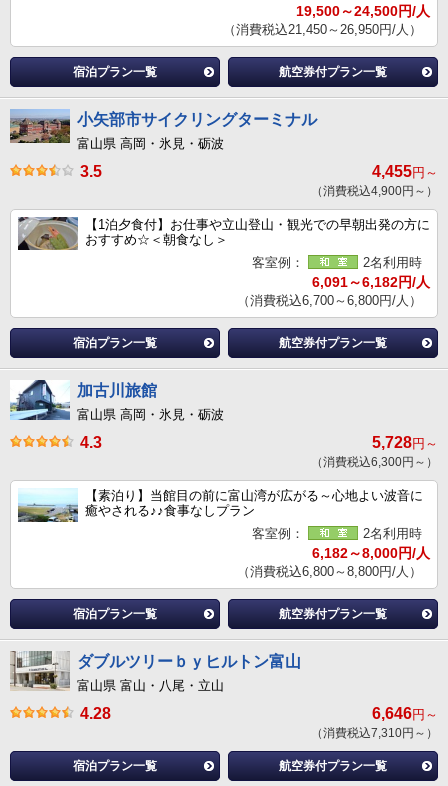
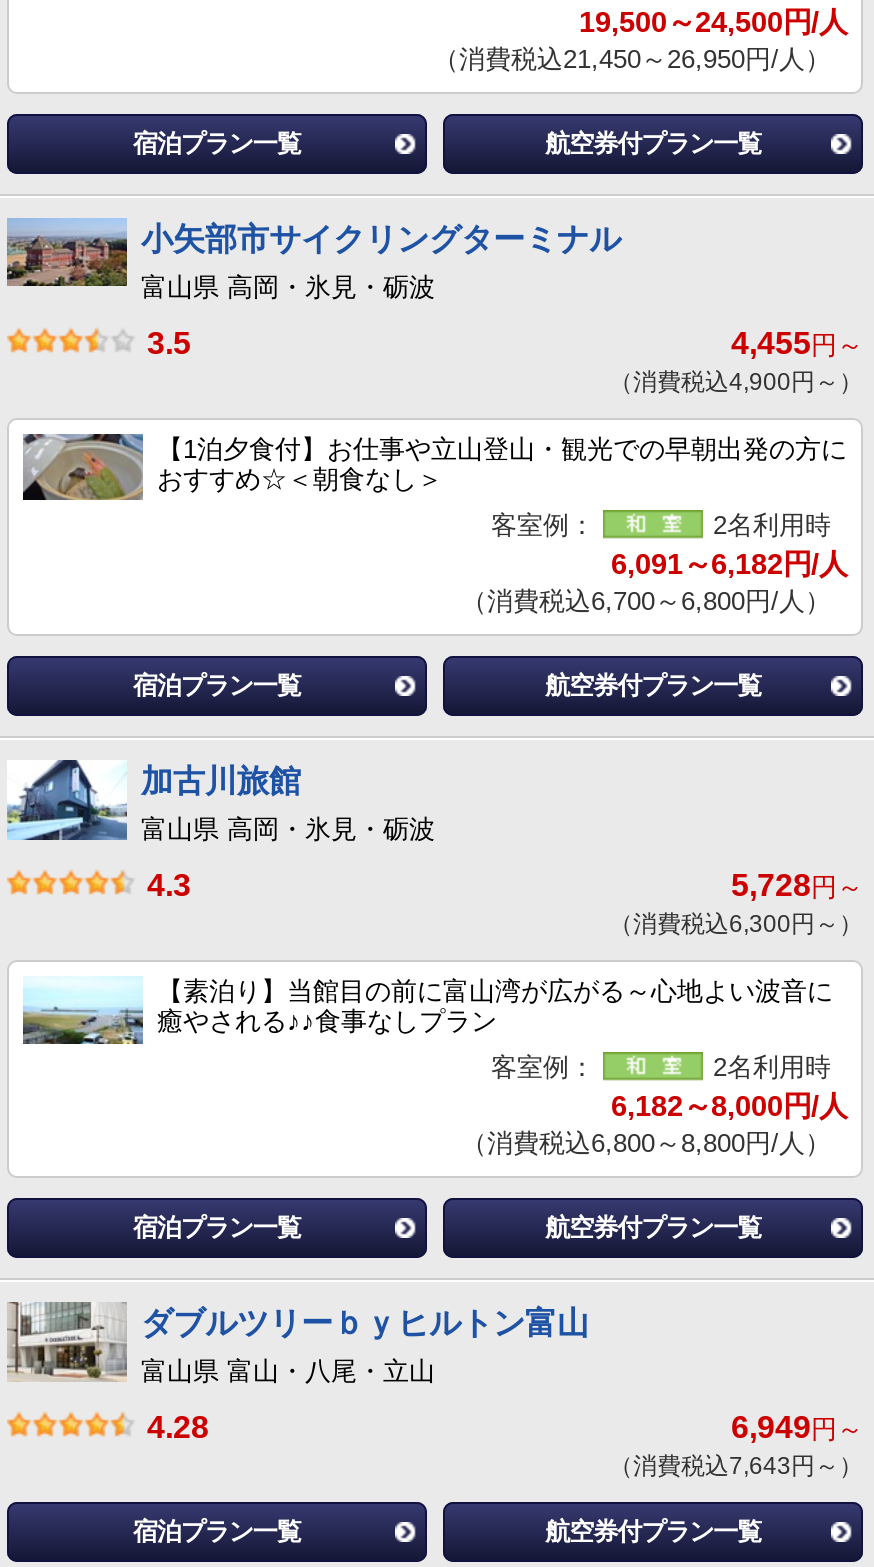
- 6,646円～
+ 6,949円～

- （消費税込7,310円～）
+ （消費税込7,643円～）
